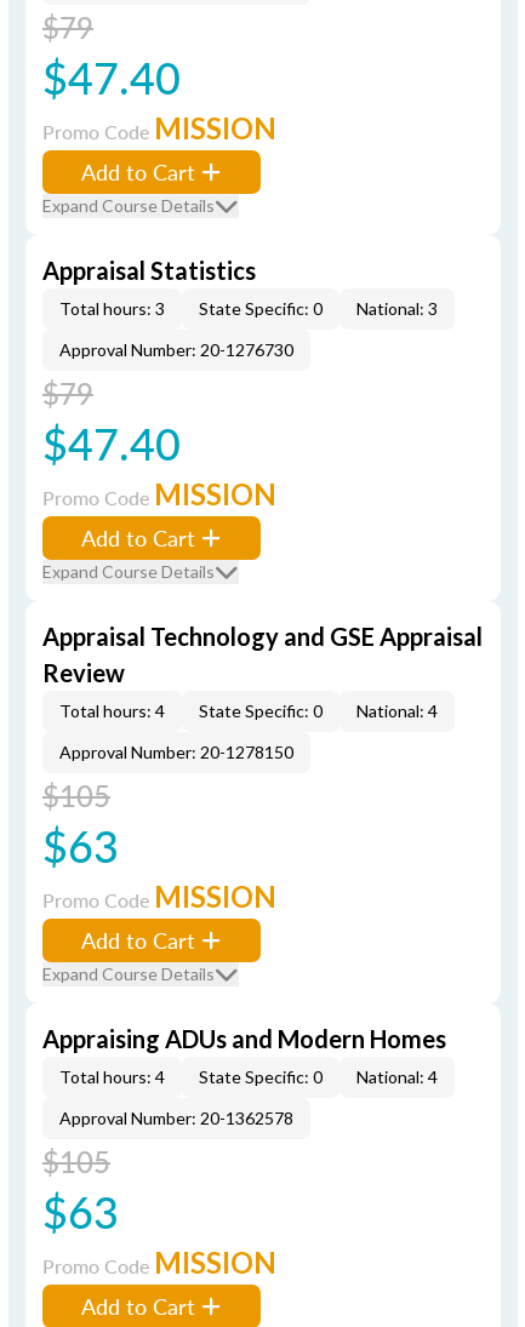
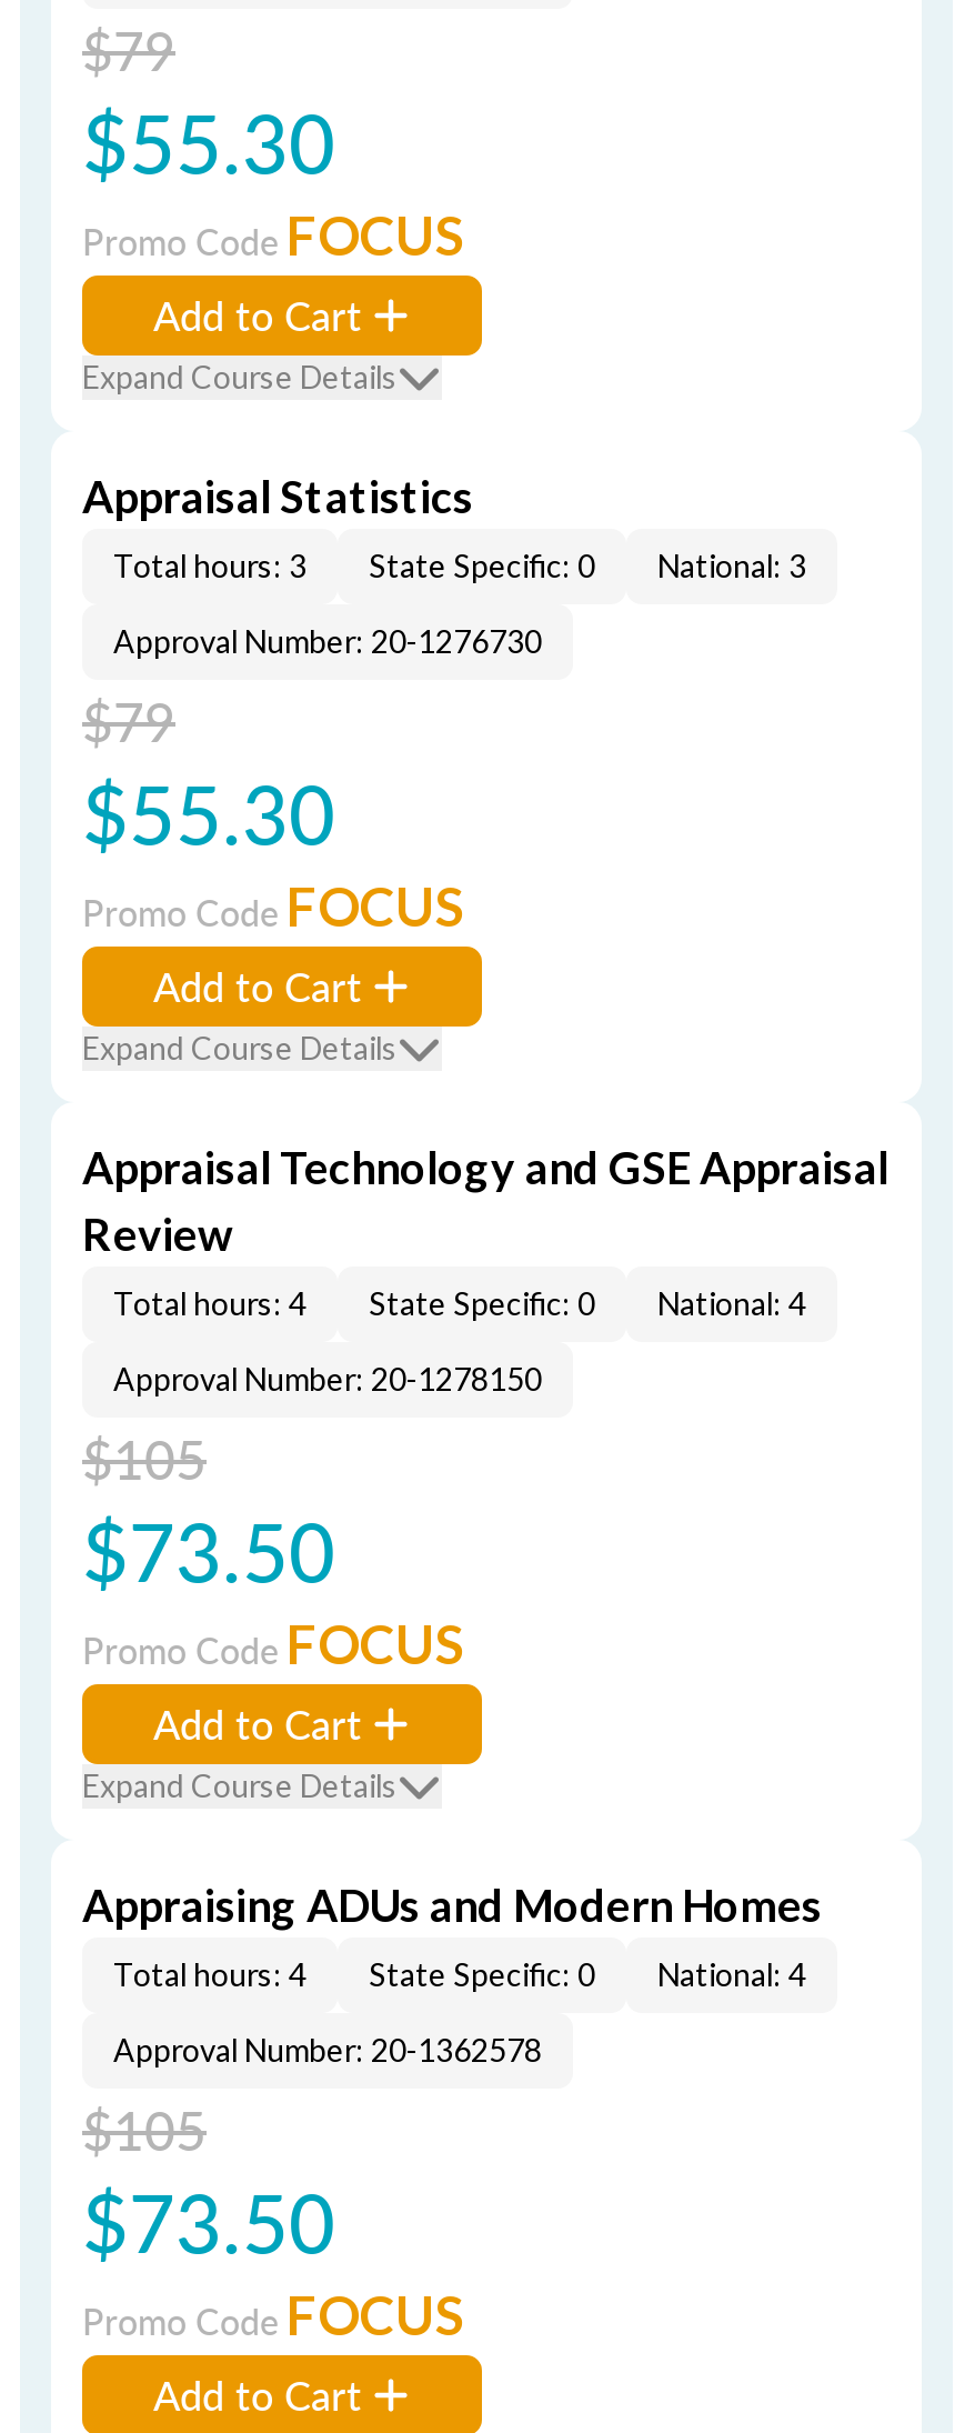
- $47.40
+ $55.30

- Promo Code MISSION
+ Promo Code FOCUS

- $47.40
+ $55.30

- Promo Code MISSION
+ Promo Code FOCUS

- $63
+ $73.50

- Promo Code MISSION
+ Promo Code FOCUS

- $63
+ $73.50

- Promo Code MISSION
+ Promo Code FOCUS
